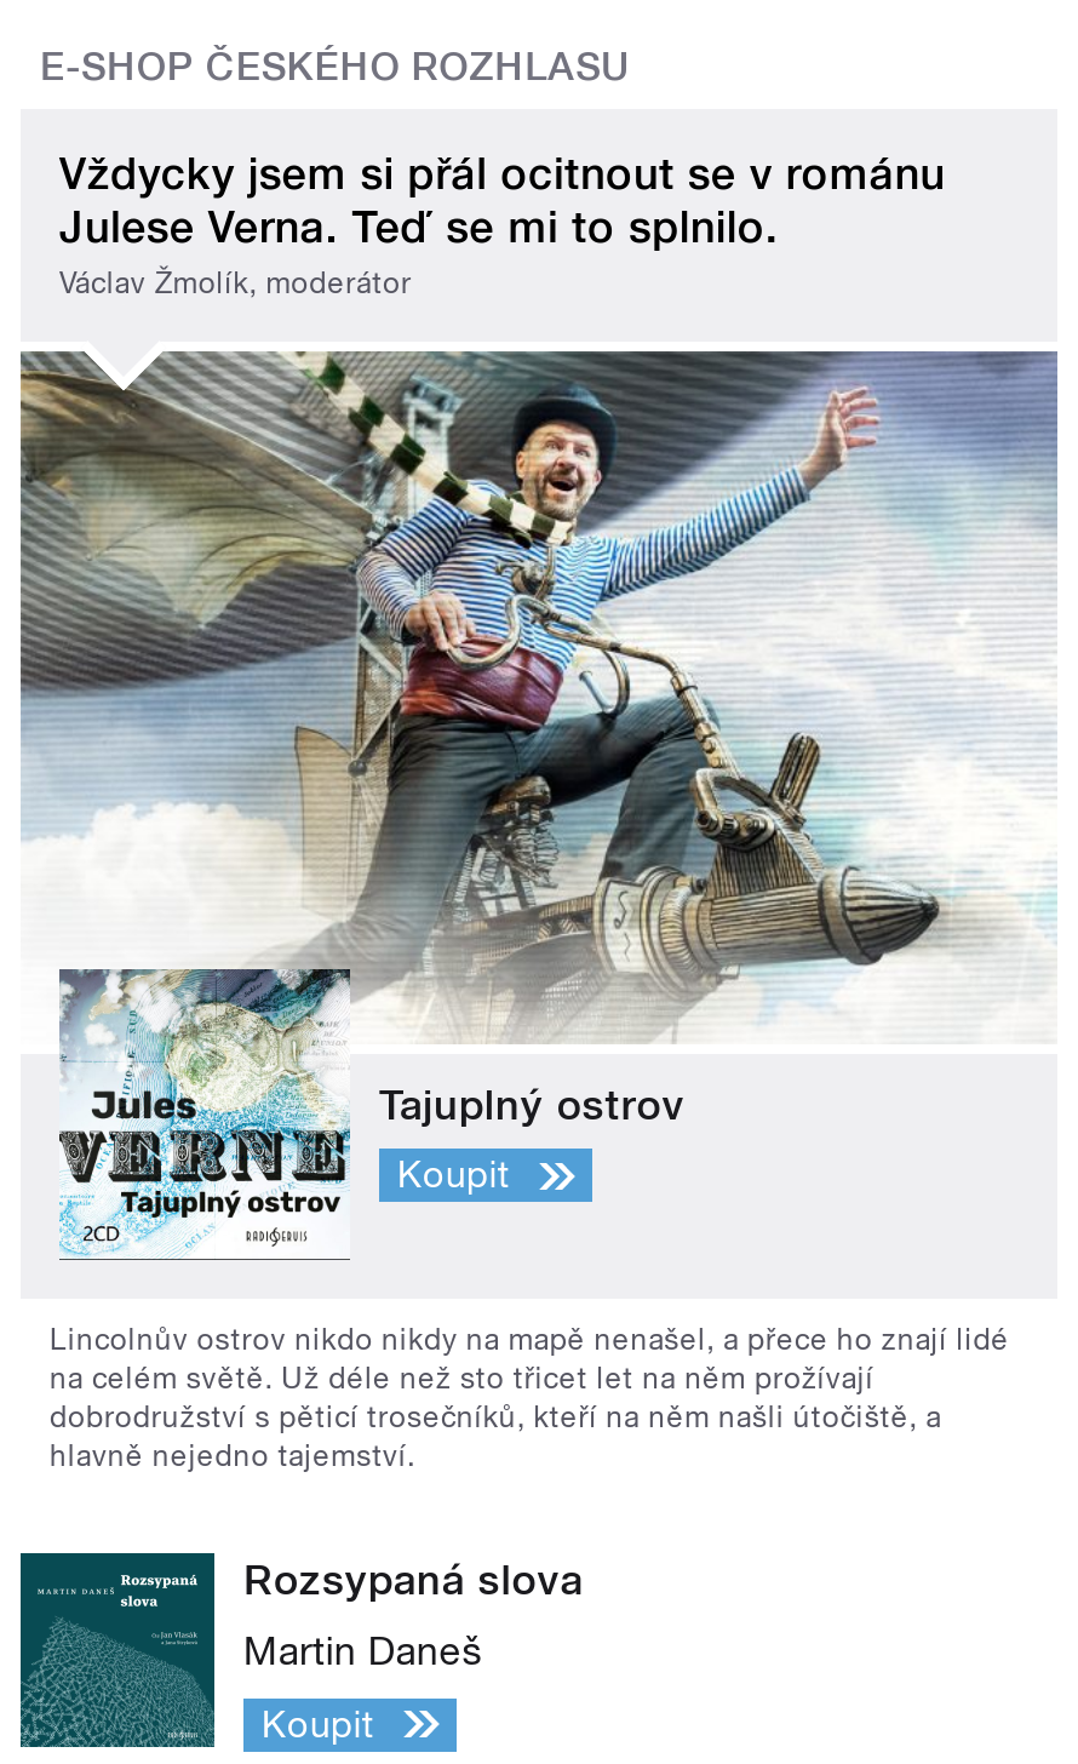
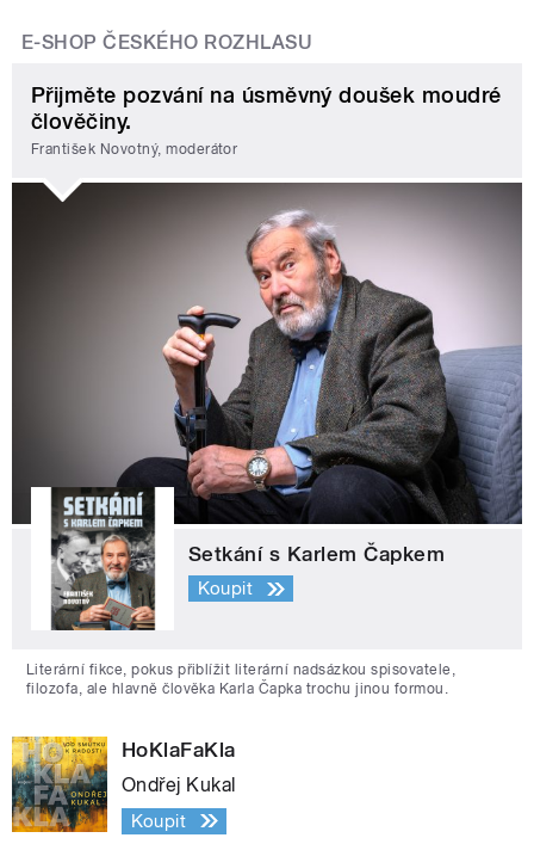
- Vždycky jsem si přál ocitnout se v románu
- Julese Verna. Teď se mi to splnilo.
- Václav Žmolík, moderátor
+ Přijměte pozvání na úsměvný doušek moudré
+ člověčiny.
+ František Novotný, moderátor

- [image]
- Tajuplný ostrov
+ [image]
+ Setkání s Karlem Čapkem

- Lincolnův ostrov nikdo nikdy na mapě nenašel, a přece ho znají lidé
- na celém světě. Už déle než sto třicet let na něm prožívají
- dobrodružství s pěticí trosečníků, kteří na něm našli útočiště, a
- hlavně nejedno tajemství.
+ Literární fikce, pokus přiblížit literární nadsázkou spisovatele,
+ filozofa, ale hlavně člověka Karla Čapka trochu jinou formou.

- [image]
- Rozsypaná slova
+ [image]
+ HoKlaFaKla

- Martin Daneš
+ Ondřej Kukal
